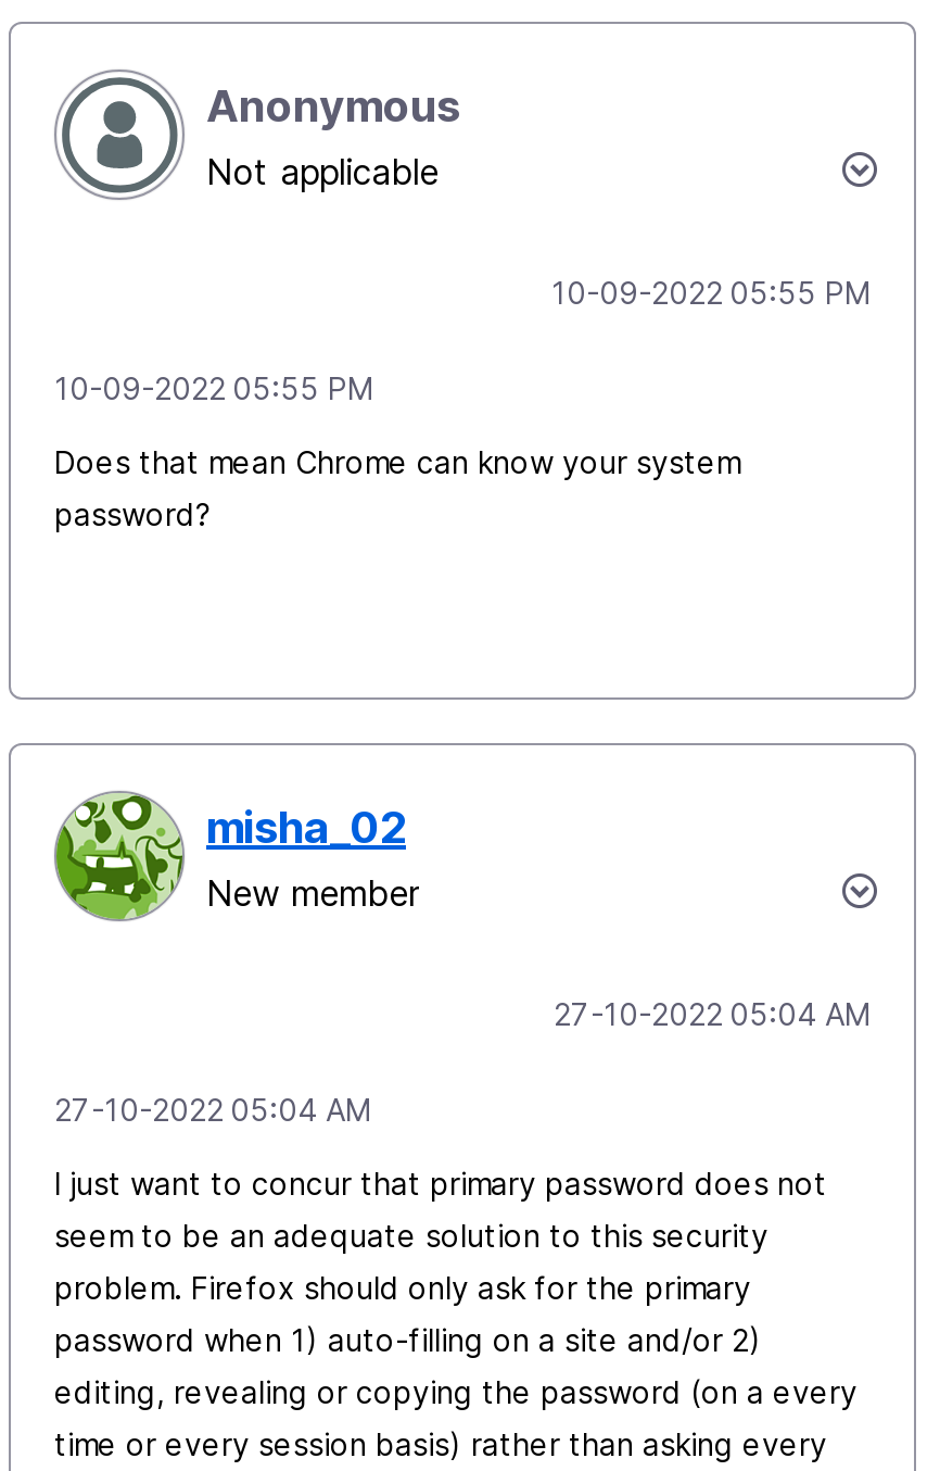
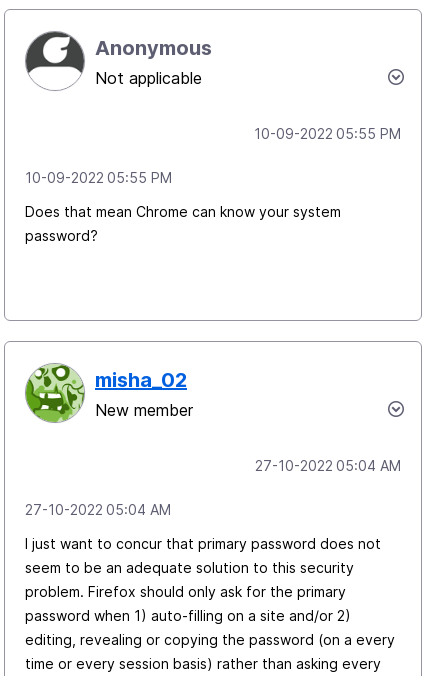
- [image]
+ [image]
